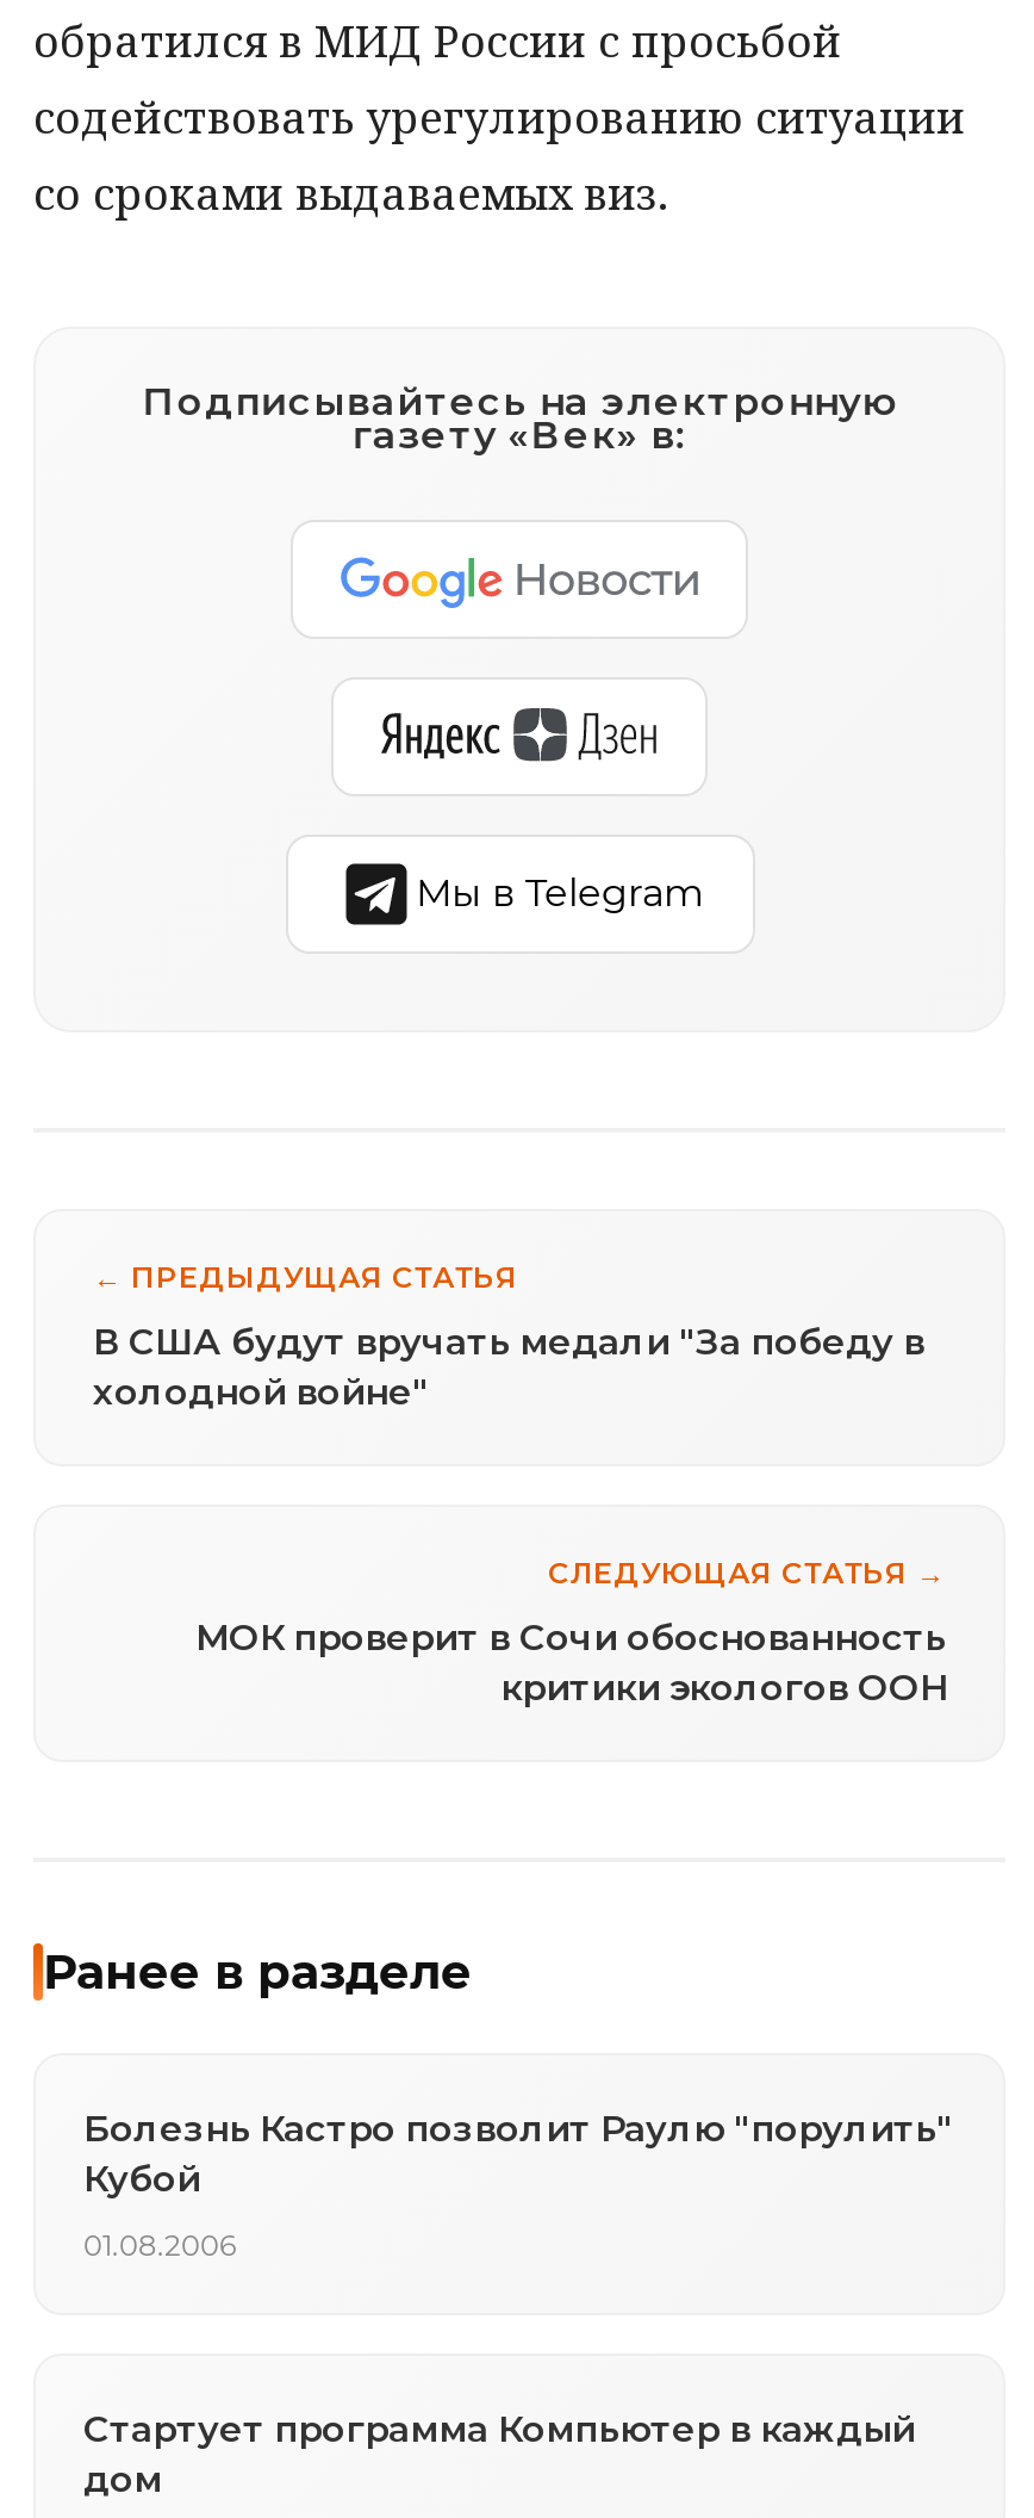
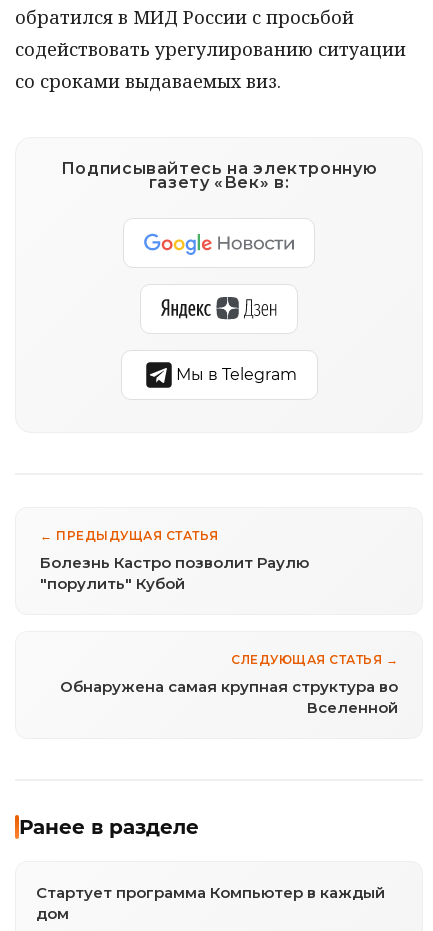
- В США будут вручать медали "За победу в
- холодной войне"
+ Болезнь Кастро позволит Раулю
+ "порулить" Кубой

- МОК проверит в Сочи обоснованность
- критики экологов ООН
+ Обнаружена самая крупная структура во
+ Вселенной

- Болезнь Кастро позволит Раулю "порулить"
- Кубой
- 01.08.2006
